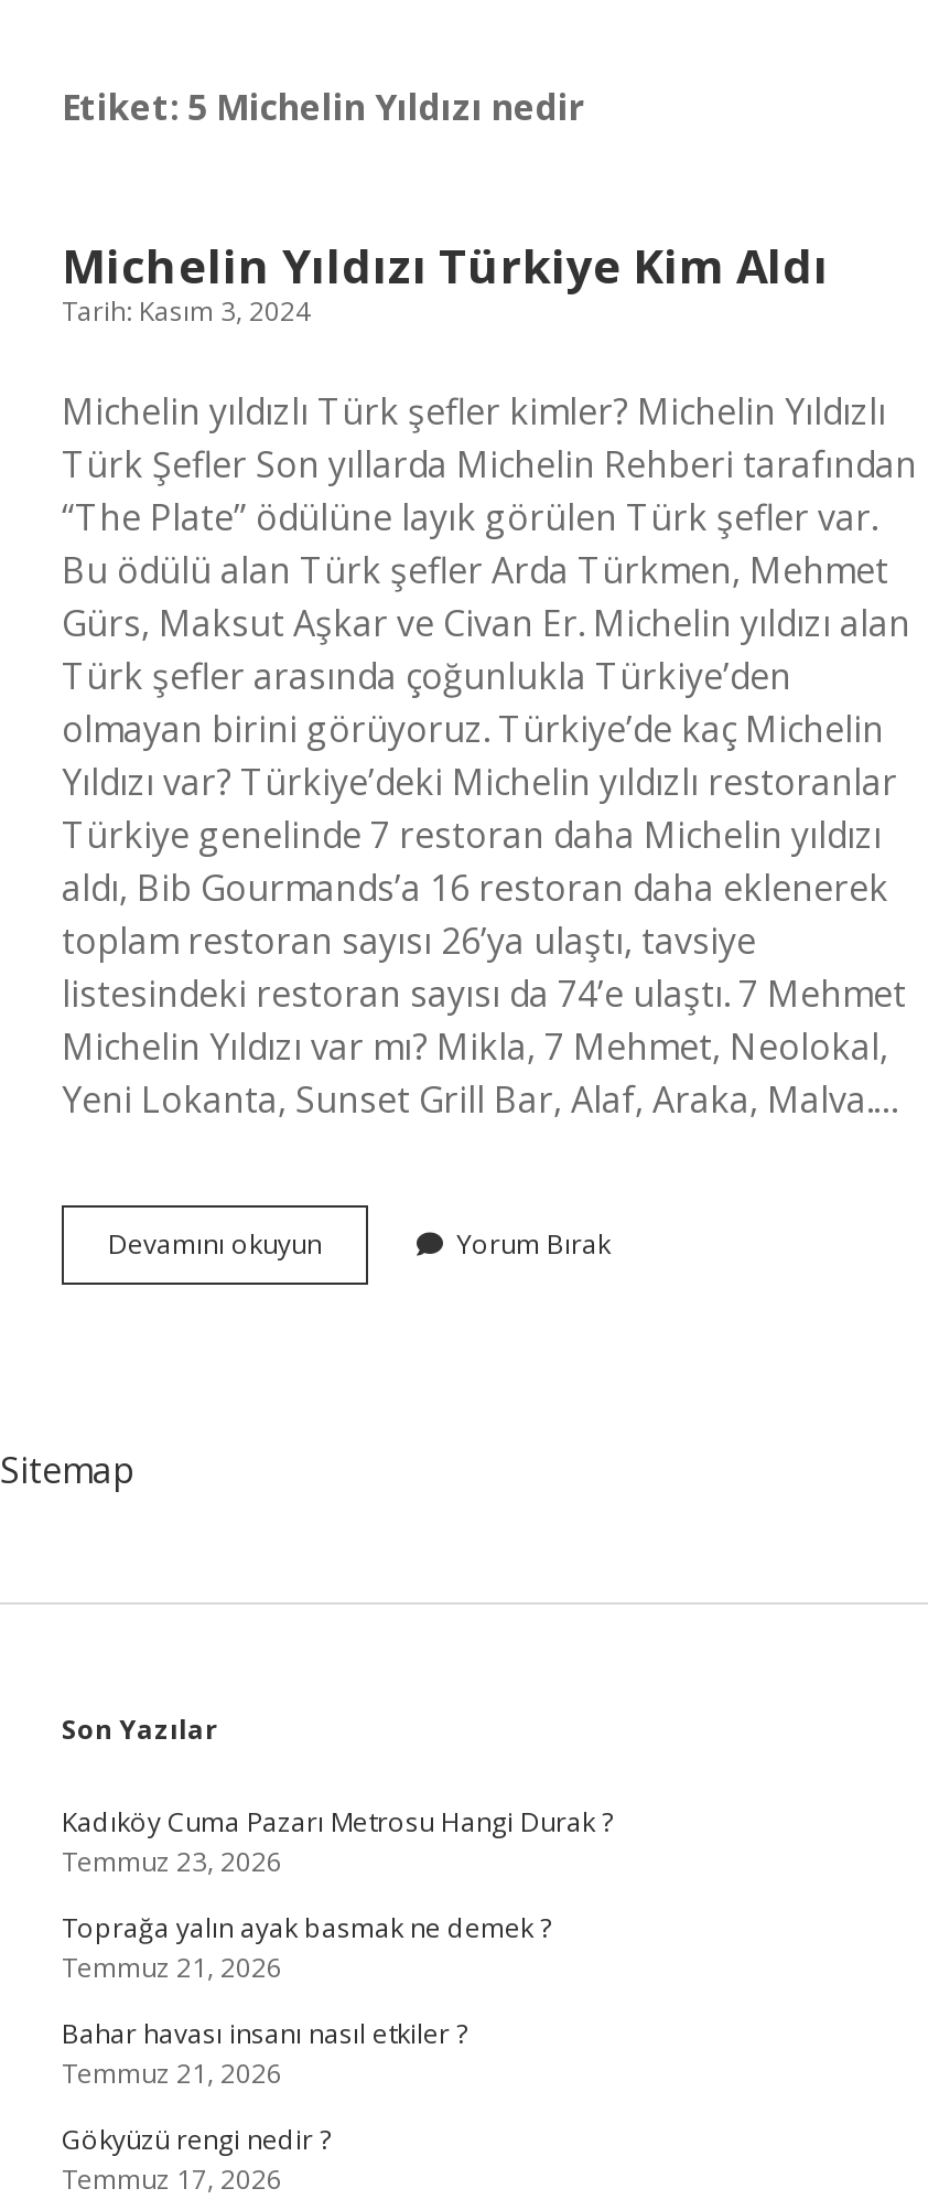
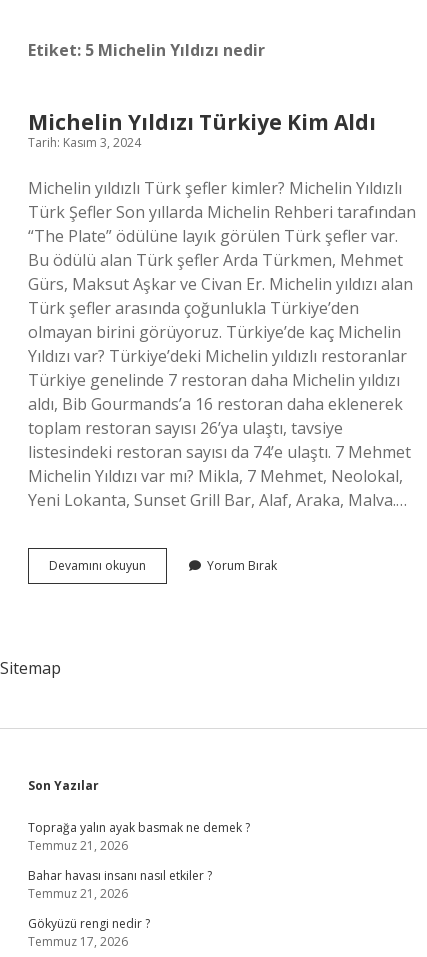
- Kadıköy Cuma Pazarı Metrosu Hangi Durak ?
- Temmuz 23, 2026
